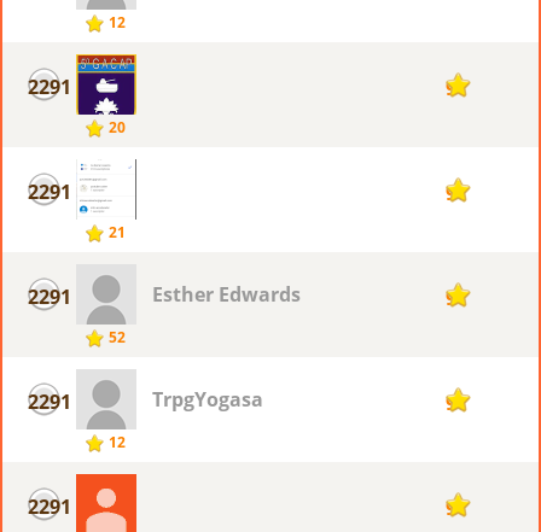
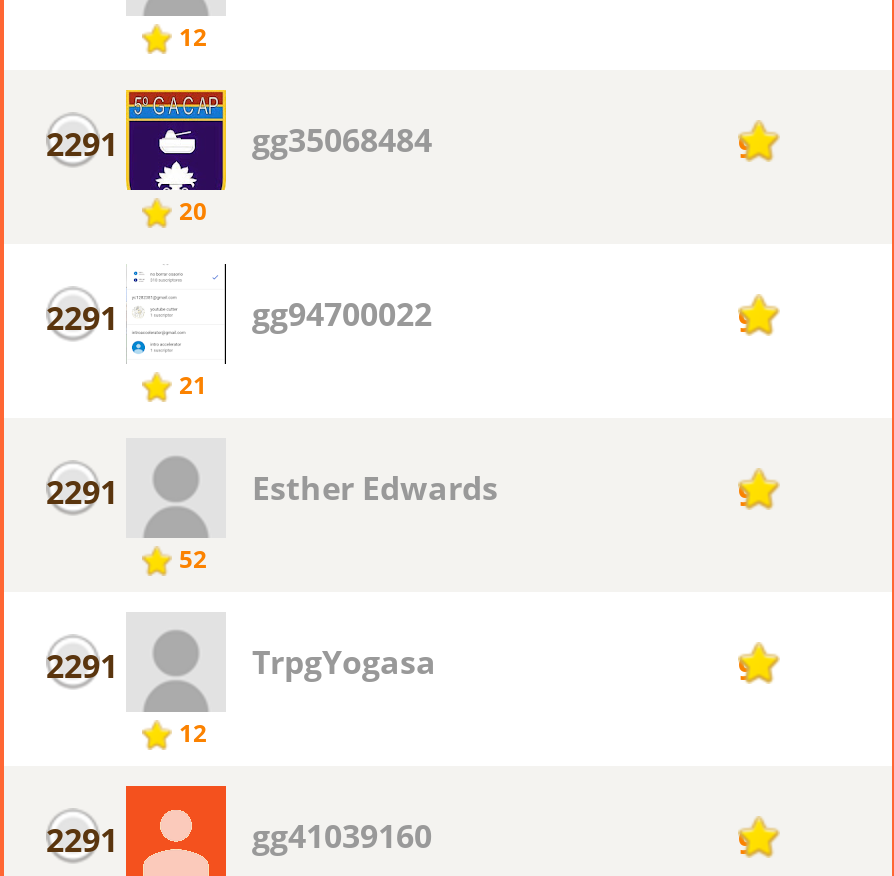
+ gg35068484

+ gg94700022

+ gg41039160
